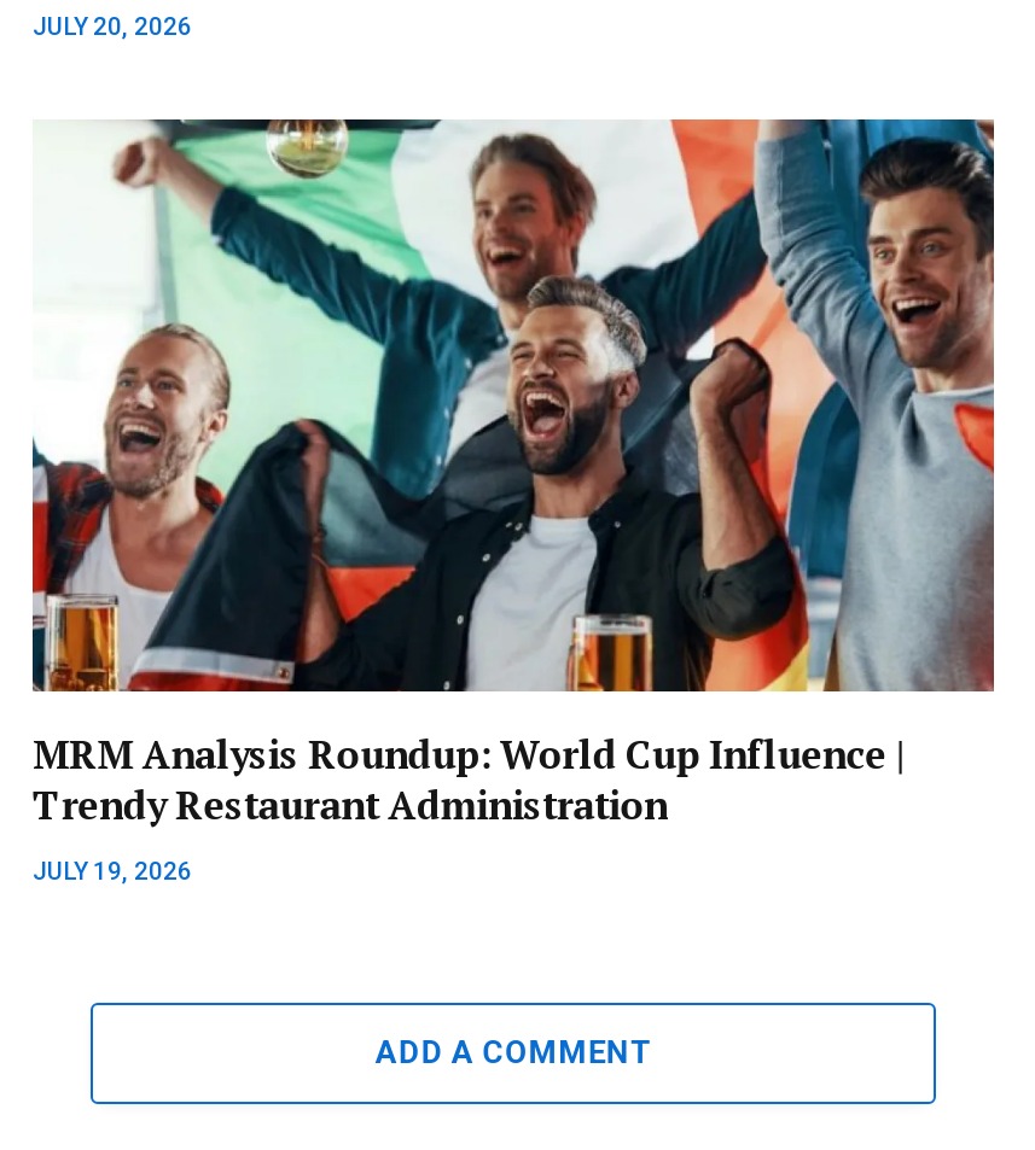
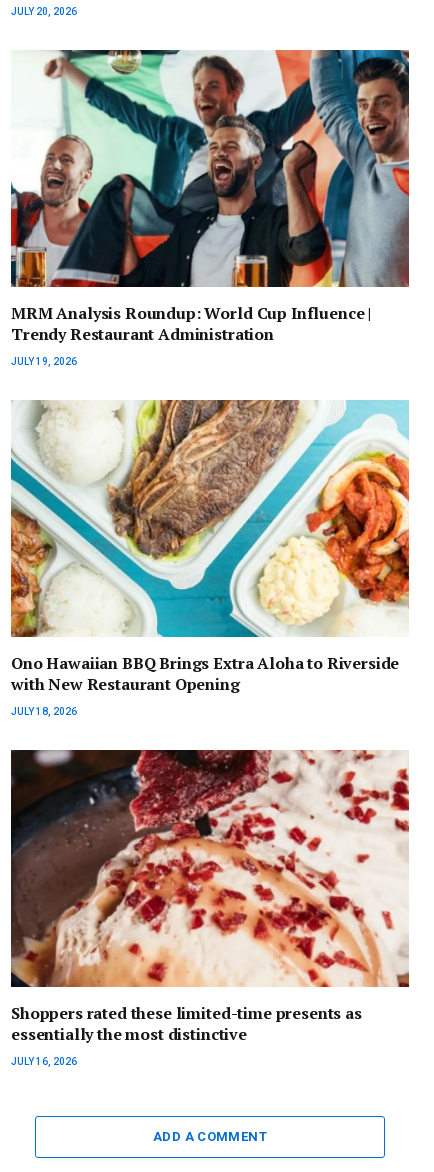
+ [image]
+ Ono Hawaiian BBQ Brings Extra Aloha to Riverside
+ with New Restaurant Opening
+ JULY 18, 2026

+ [image]
+ Shoppers rated these limited-time presents as
+ essentially the most distinctive
+ JULY 16, 2026
